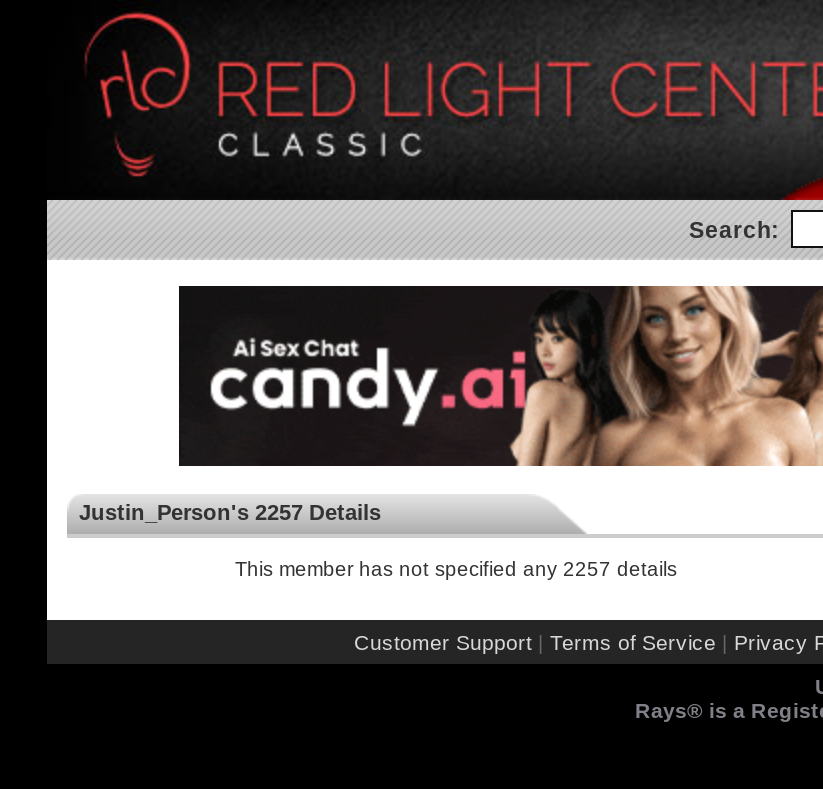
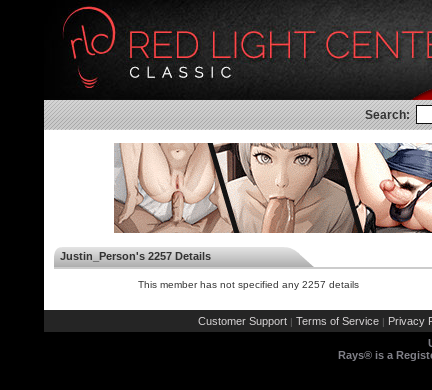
- [image]
+ [image]
